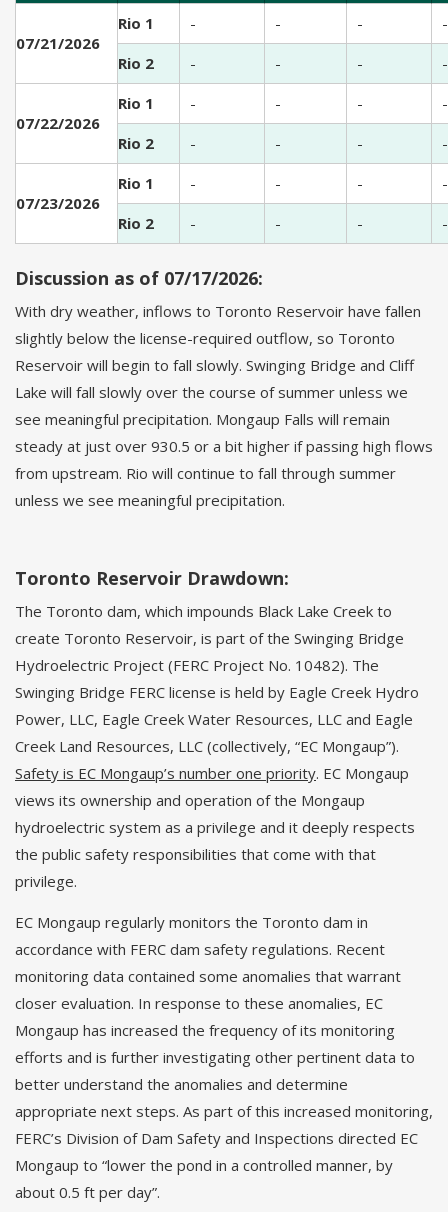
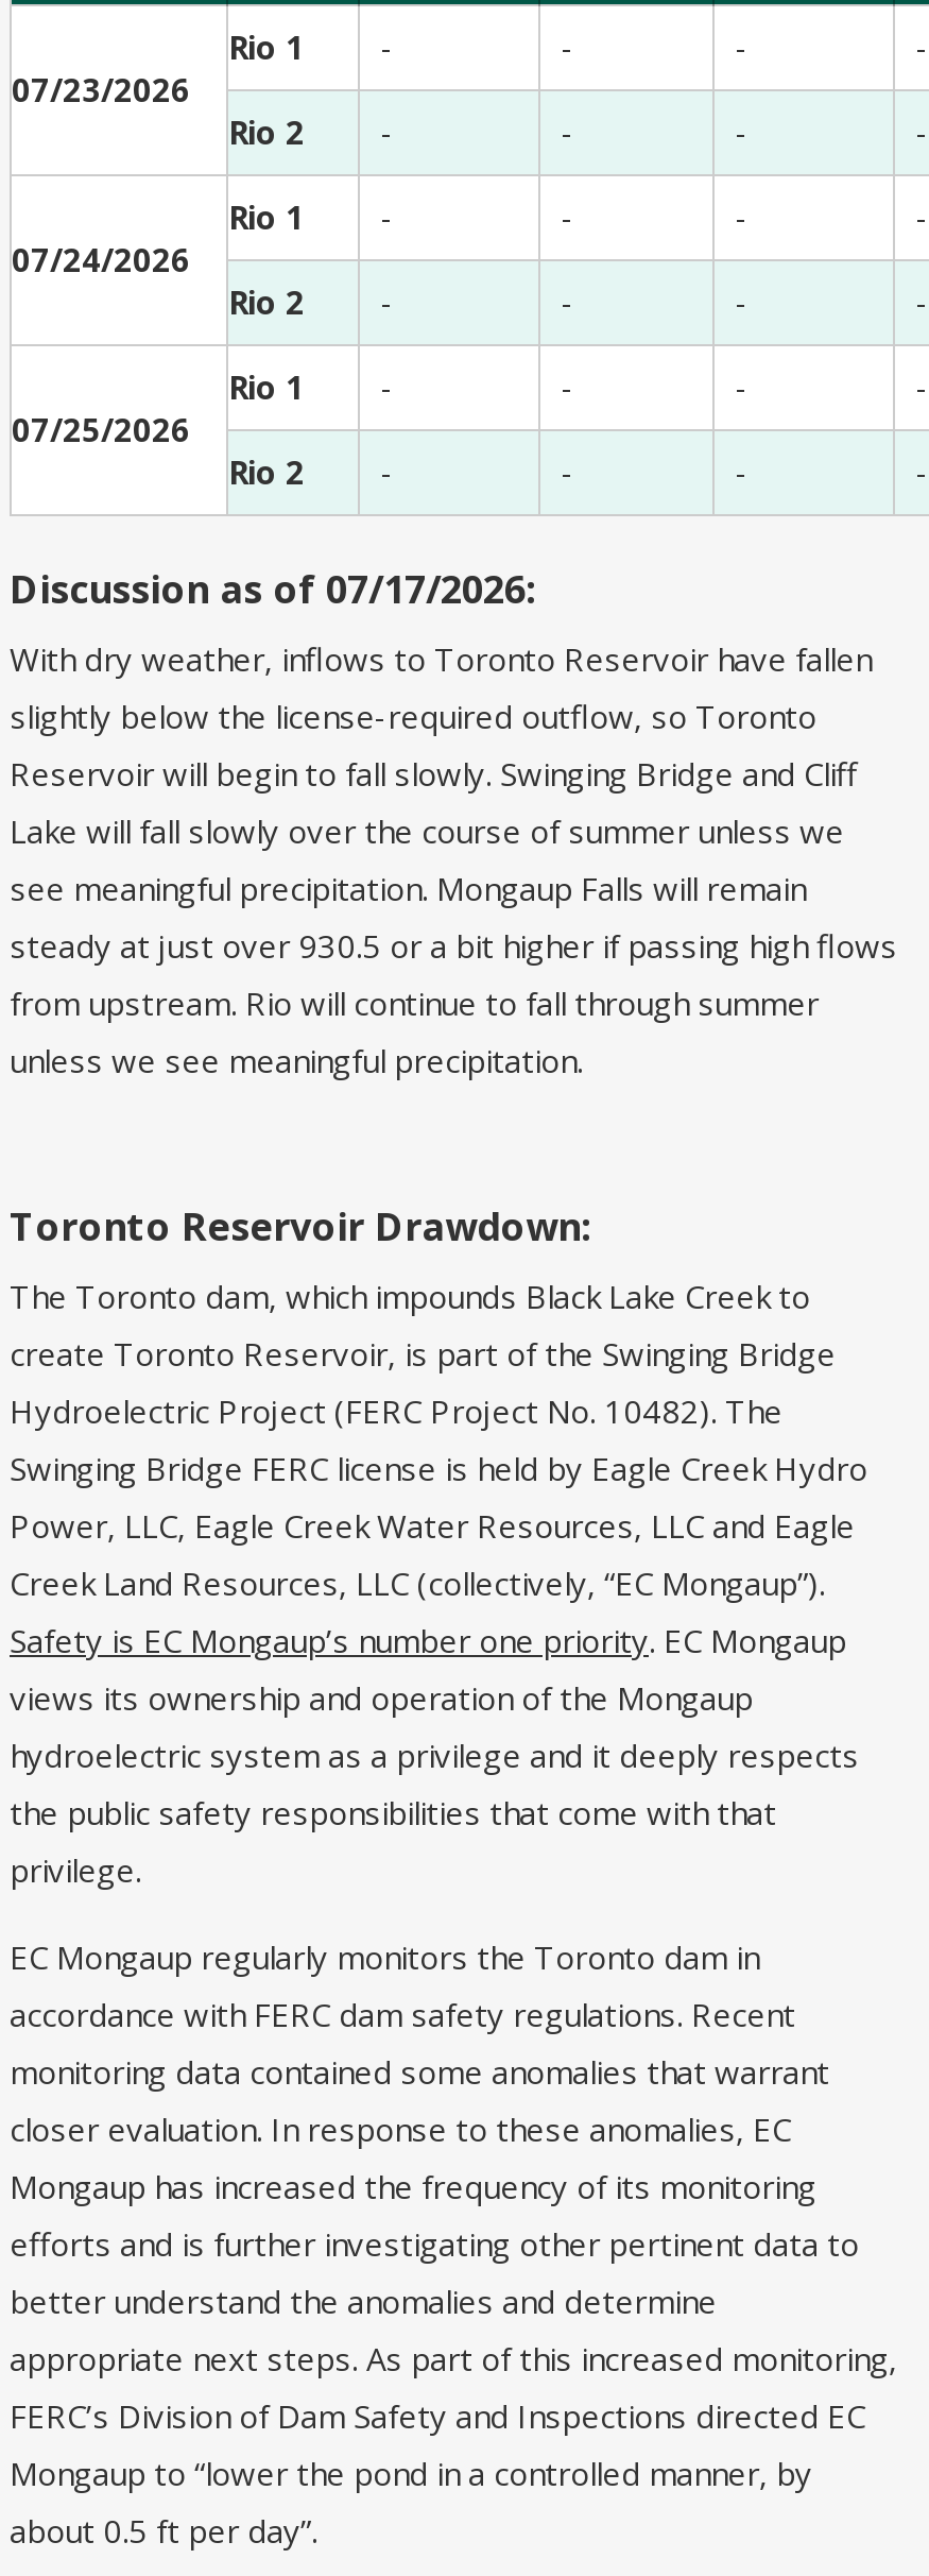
- 07/21/2026
+ 07/23/2026

- 07/22/2026
+ 07/24/2026

- 07/23/2026
+ 07/25/2026
